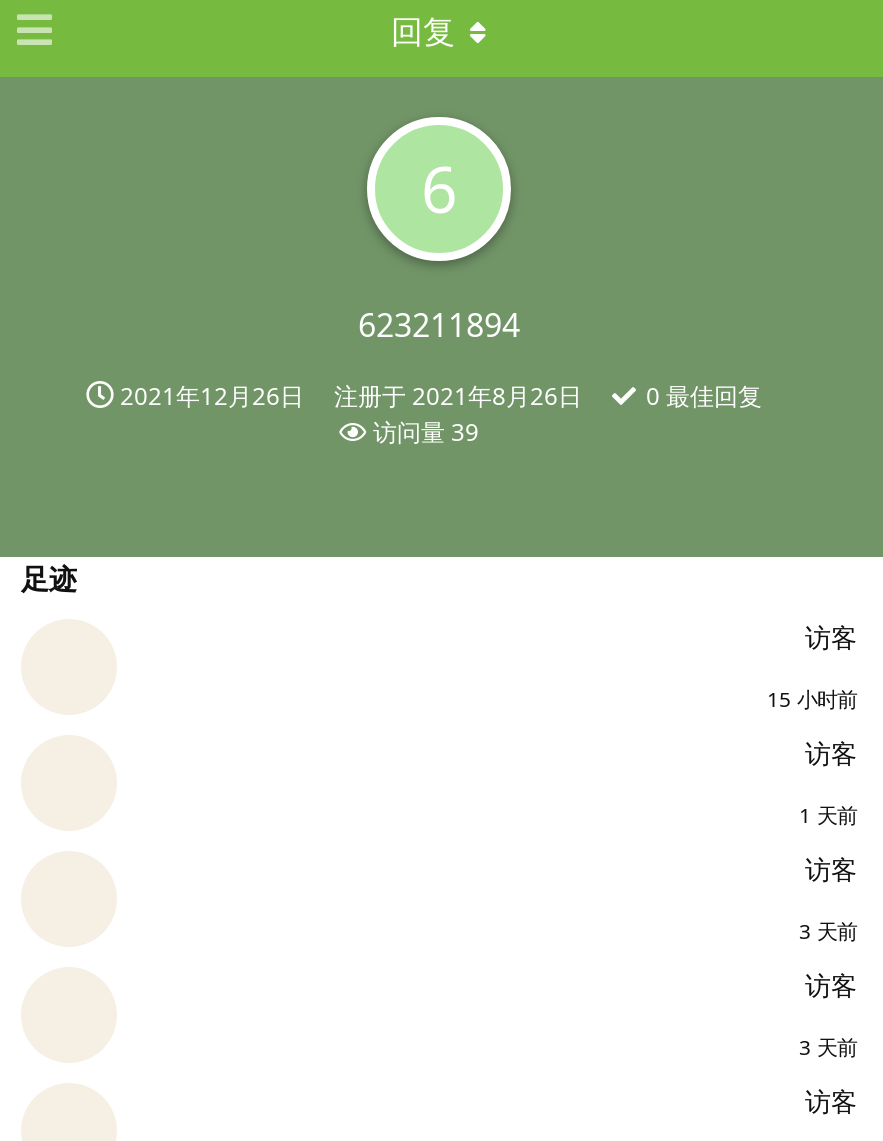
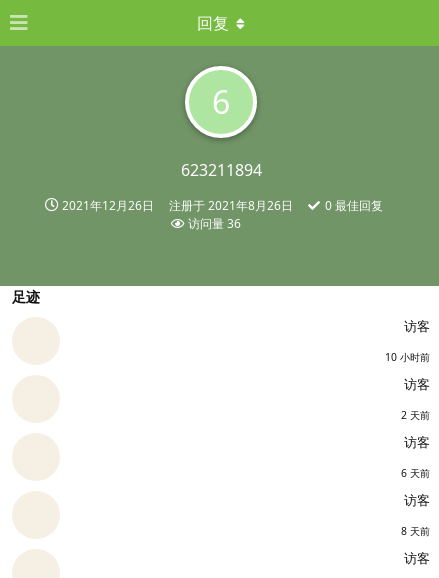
- 访问量39
+ 访问量36

- 15 小时前
+ 10 小时前

- 1 天前
+ 2 天前

- 3 天前
+ 6 天前

- 3 天前
+ 8 天前
